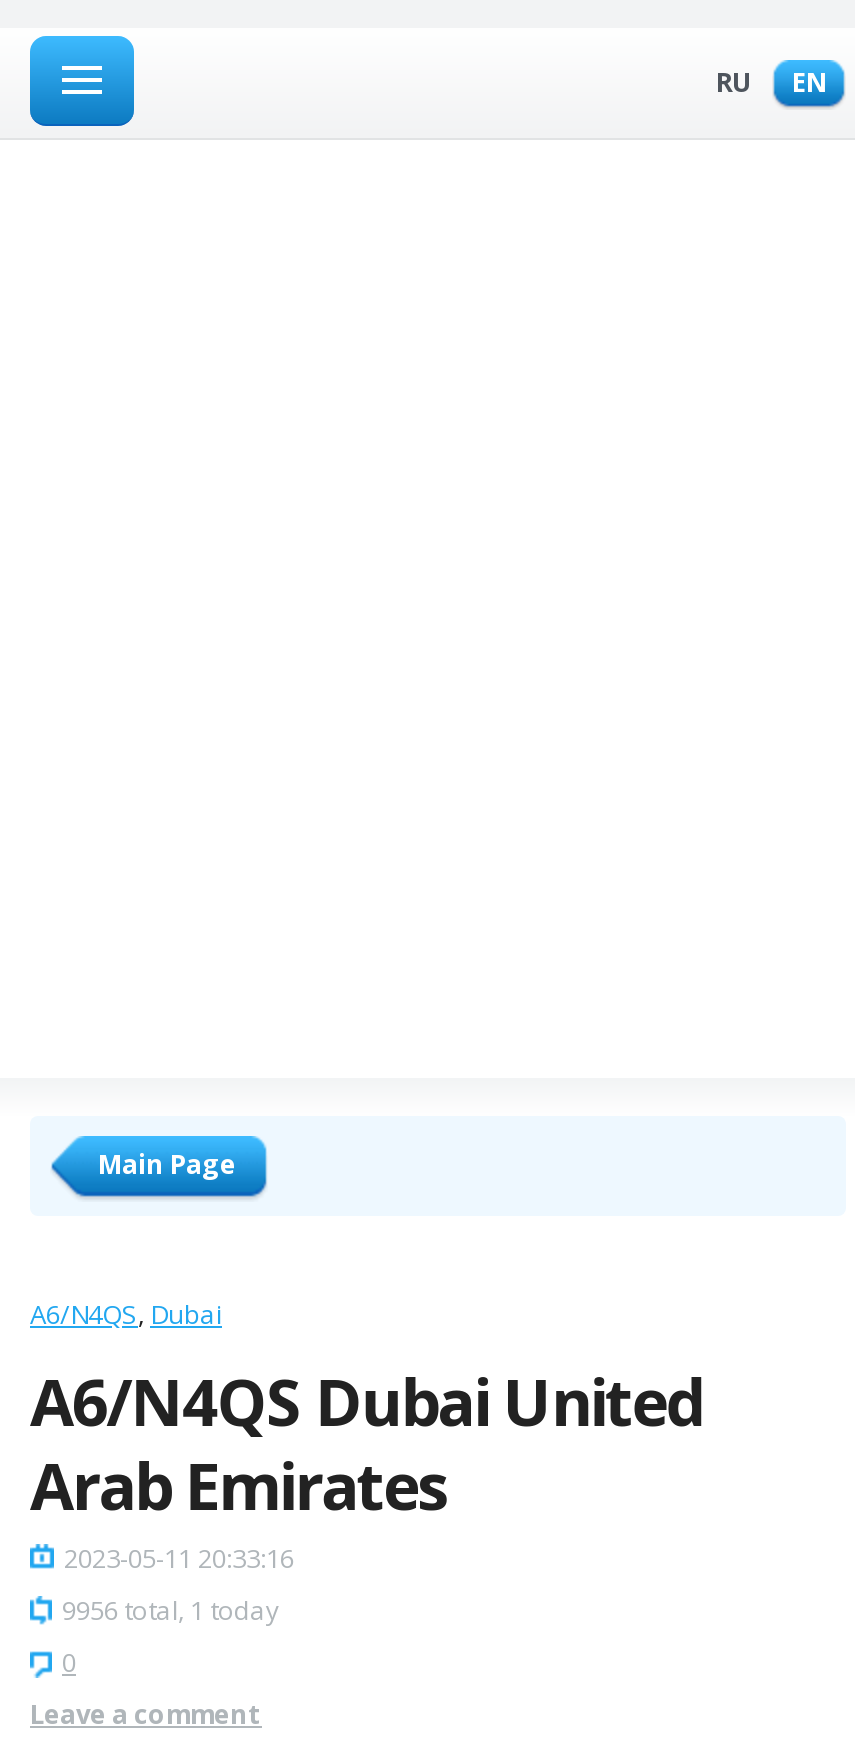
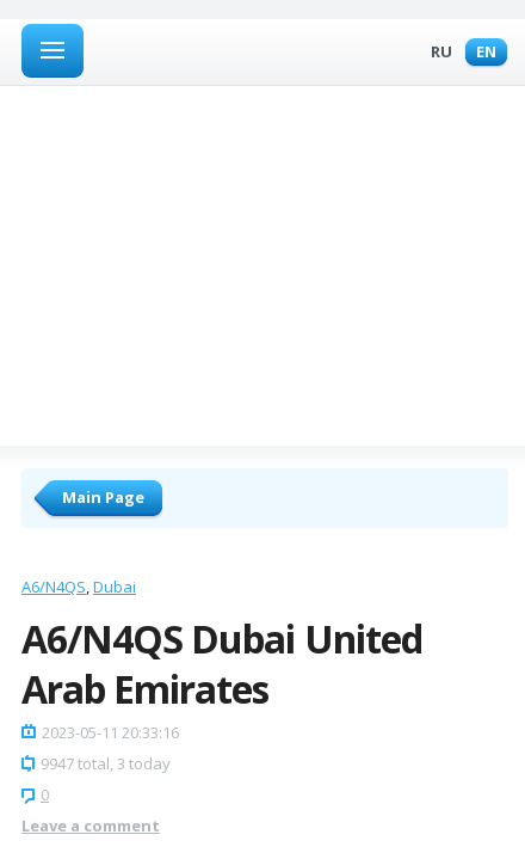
- 9956 total, 1 today
+ 9947 total, 3 today
